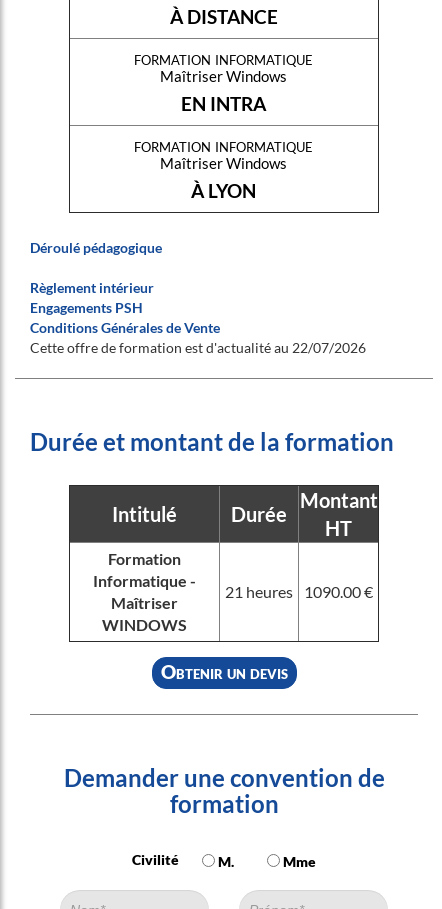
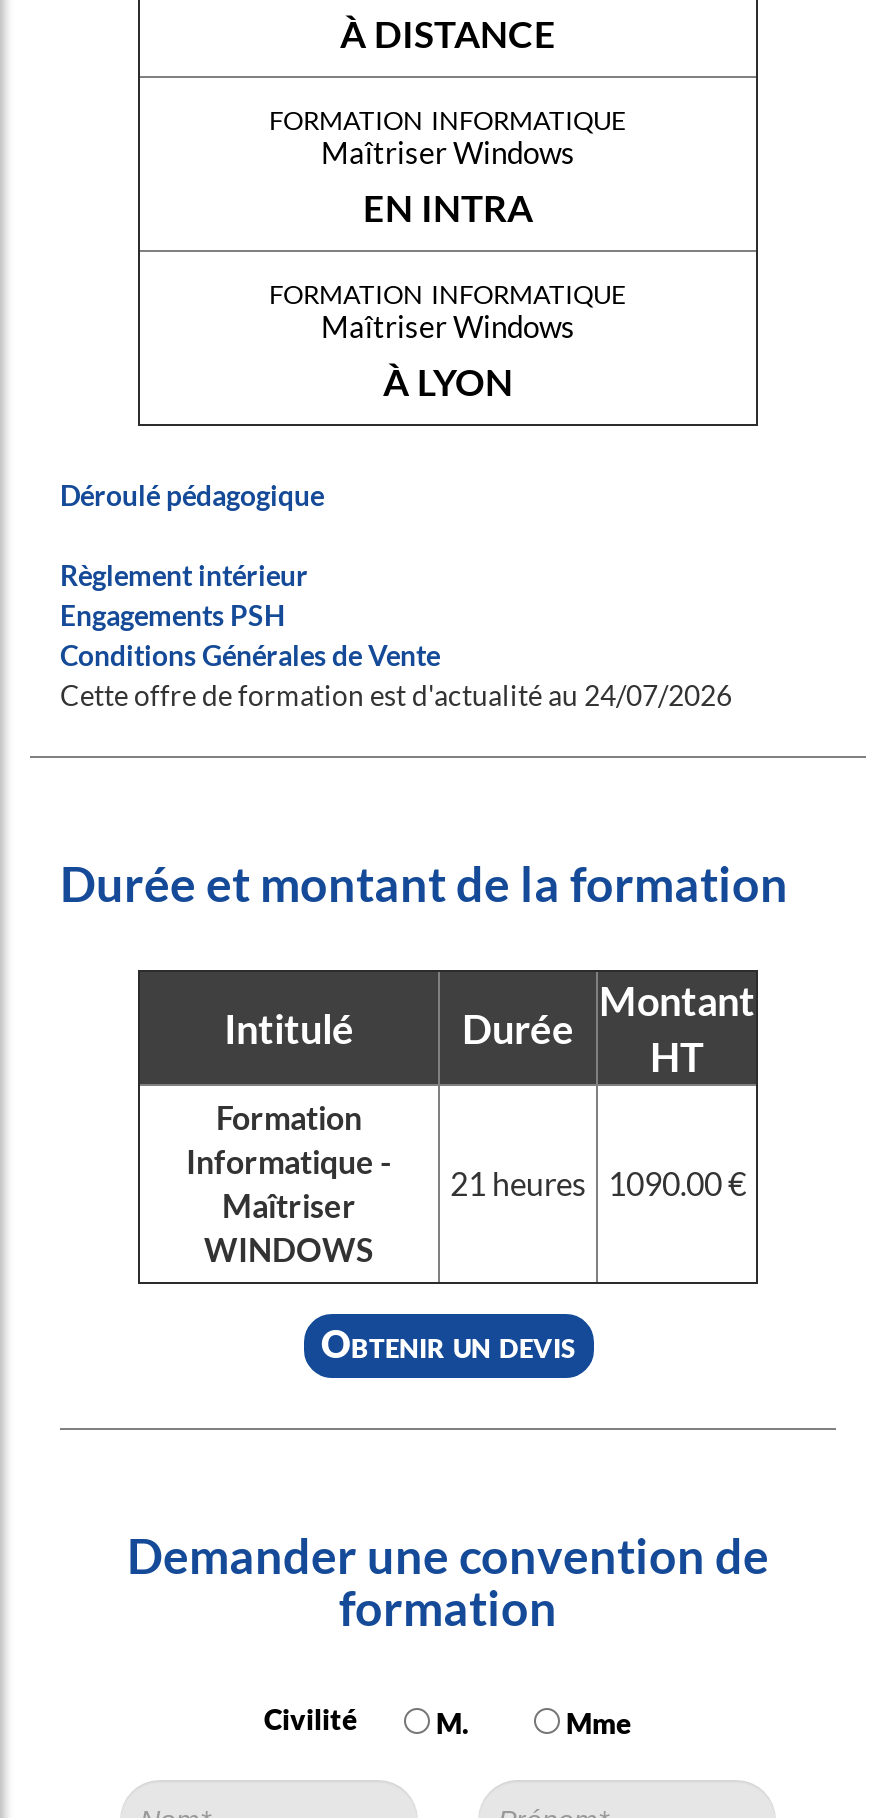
- Cette offre de formation est d'actualité au 22/07/2026
+ Cette offre de formation est d'actualité au 24/07/2026
